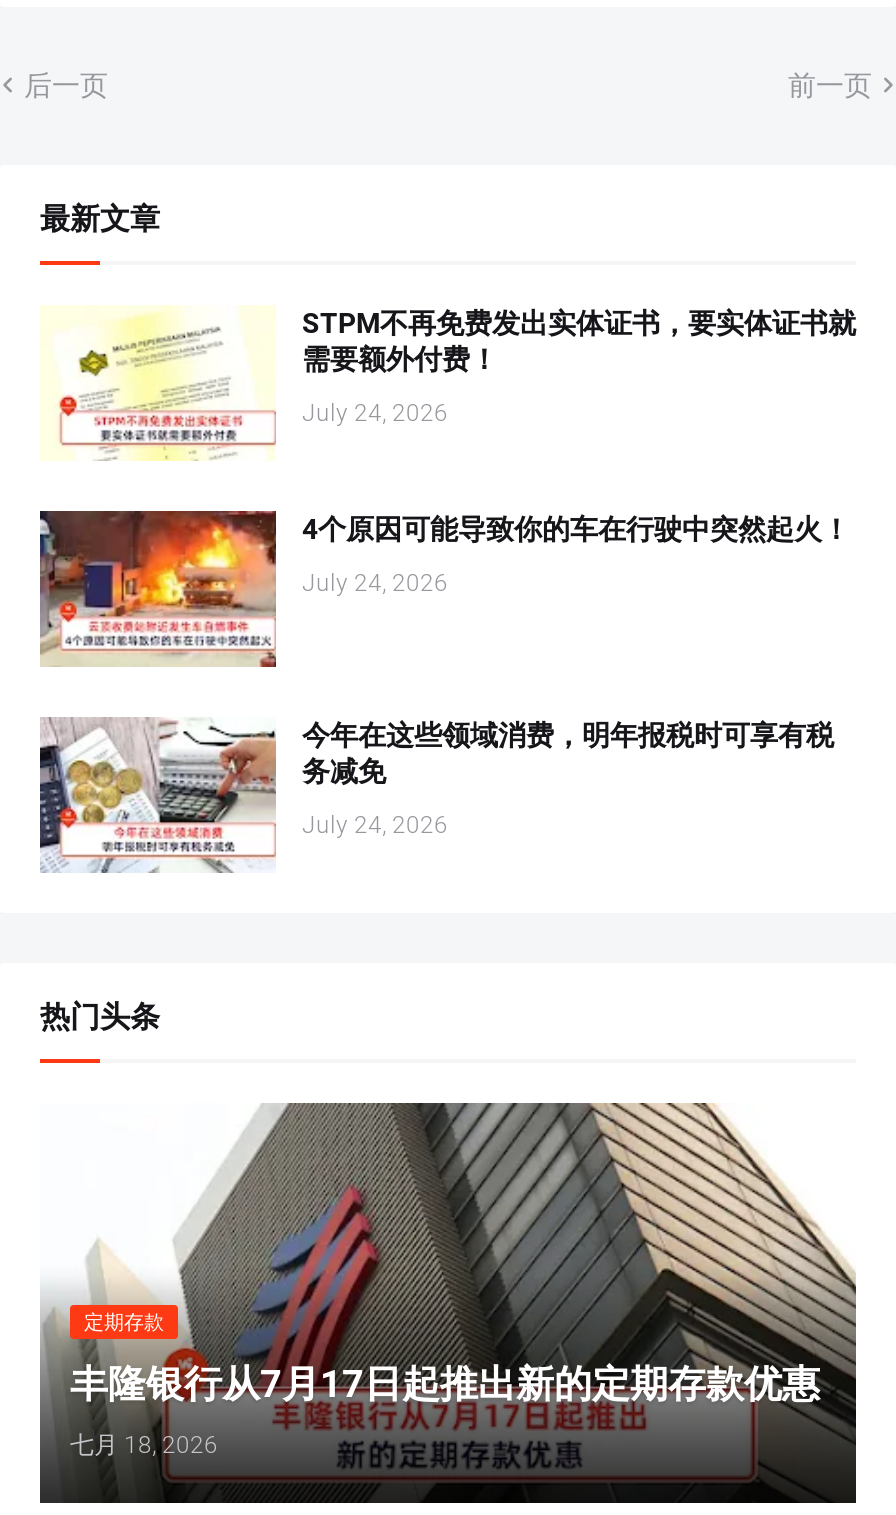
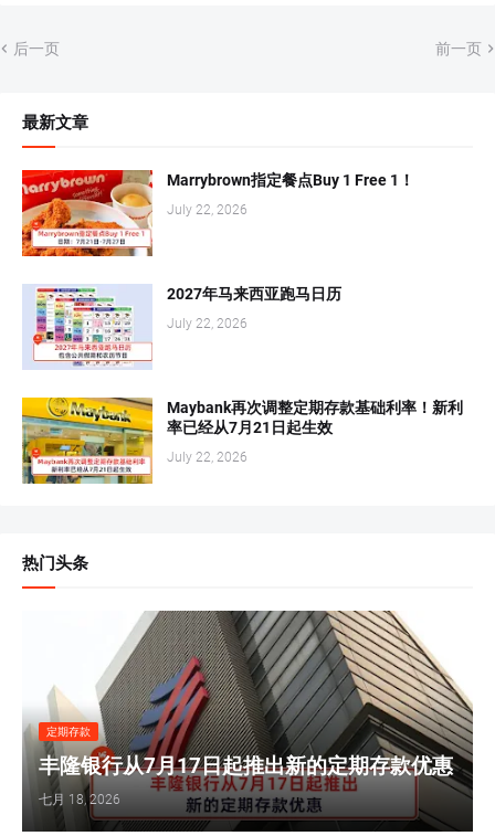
- [image]
- STPM不再免费发出实体证书，要实体证书就
- 需要额外付费！
+ [image]
+ Marrybrown指定餐点Buy 1 Free 1！

- July 24, 2026
+ July 22, 2026

- [image]
- 4个原因可能导致你的车在行驶中突然起火！
+ [image]
+ 2027年马来西亚跑马日历

- July 24, 2026
+ July 22, 2026

- [image]
- 今年在这些领域消费，明年报税时可享有税
- 务减免
+ [image]
+ Maybank再次调整定期存款基础利率！新利
+ 率已经从7月21日起生效

- July 24, 2026
+ July 22, 2026
